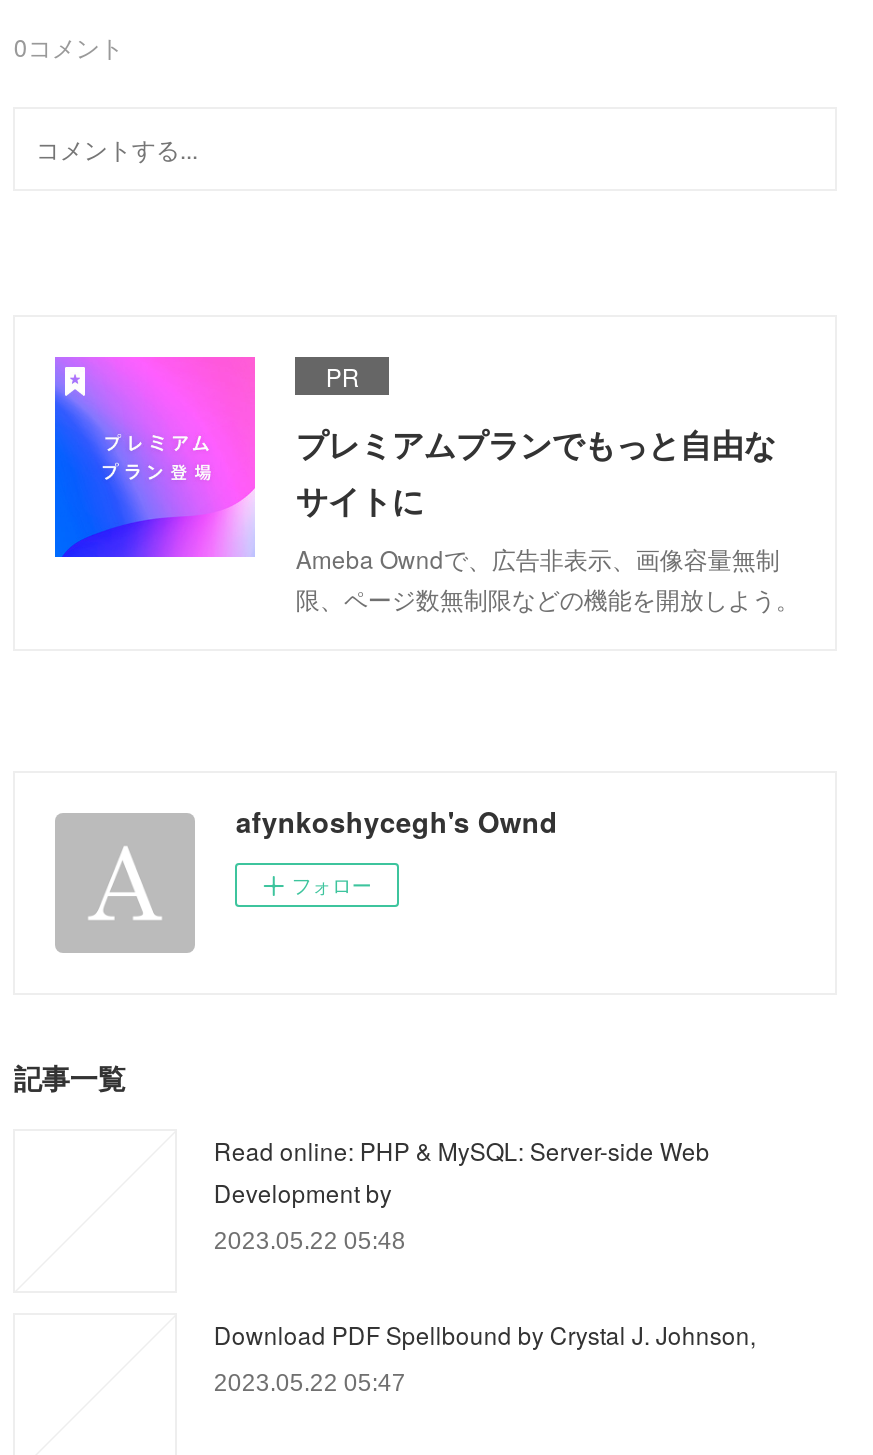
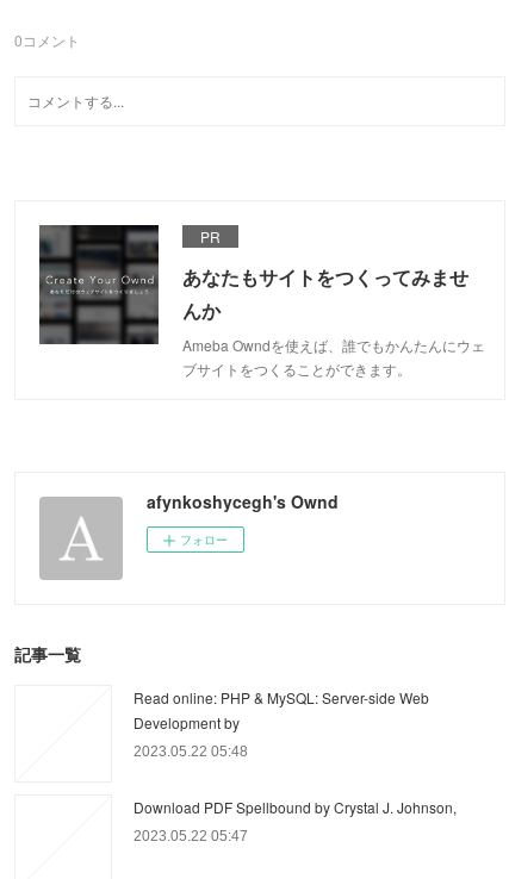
- [image]
- プレミアムプランでもっと自由な
- サイトに
- Ameba Owndで、広告非表示、画像容量無制
- 限、ページ数無制限などの機能を開放しよう。
+ [image]
+ あなたもサイトをつくってみませ
+ んか
+ Ameba Owndを使えば、誰でもかんたんにウェ
+ ブサイトをつくることができます。
